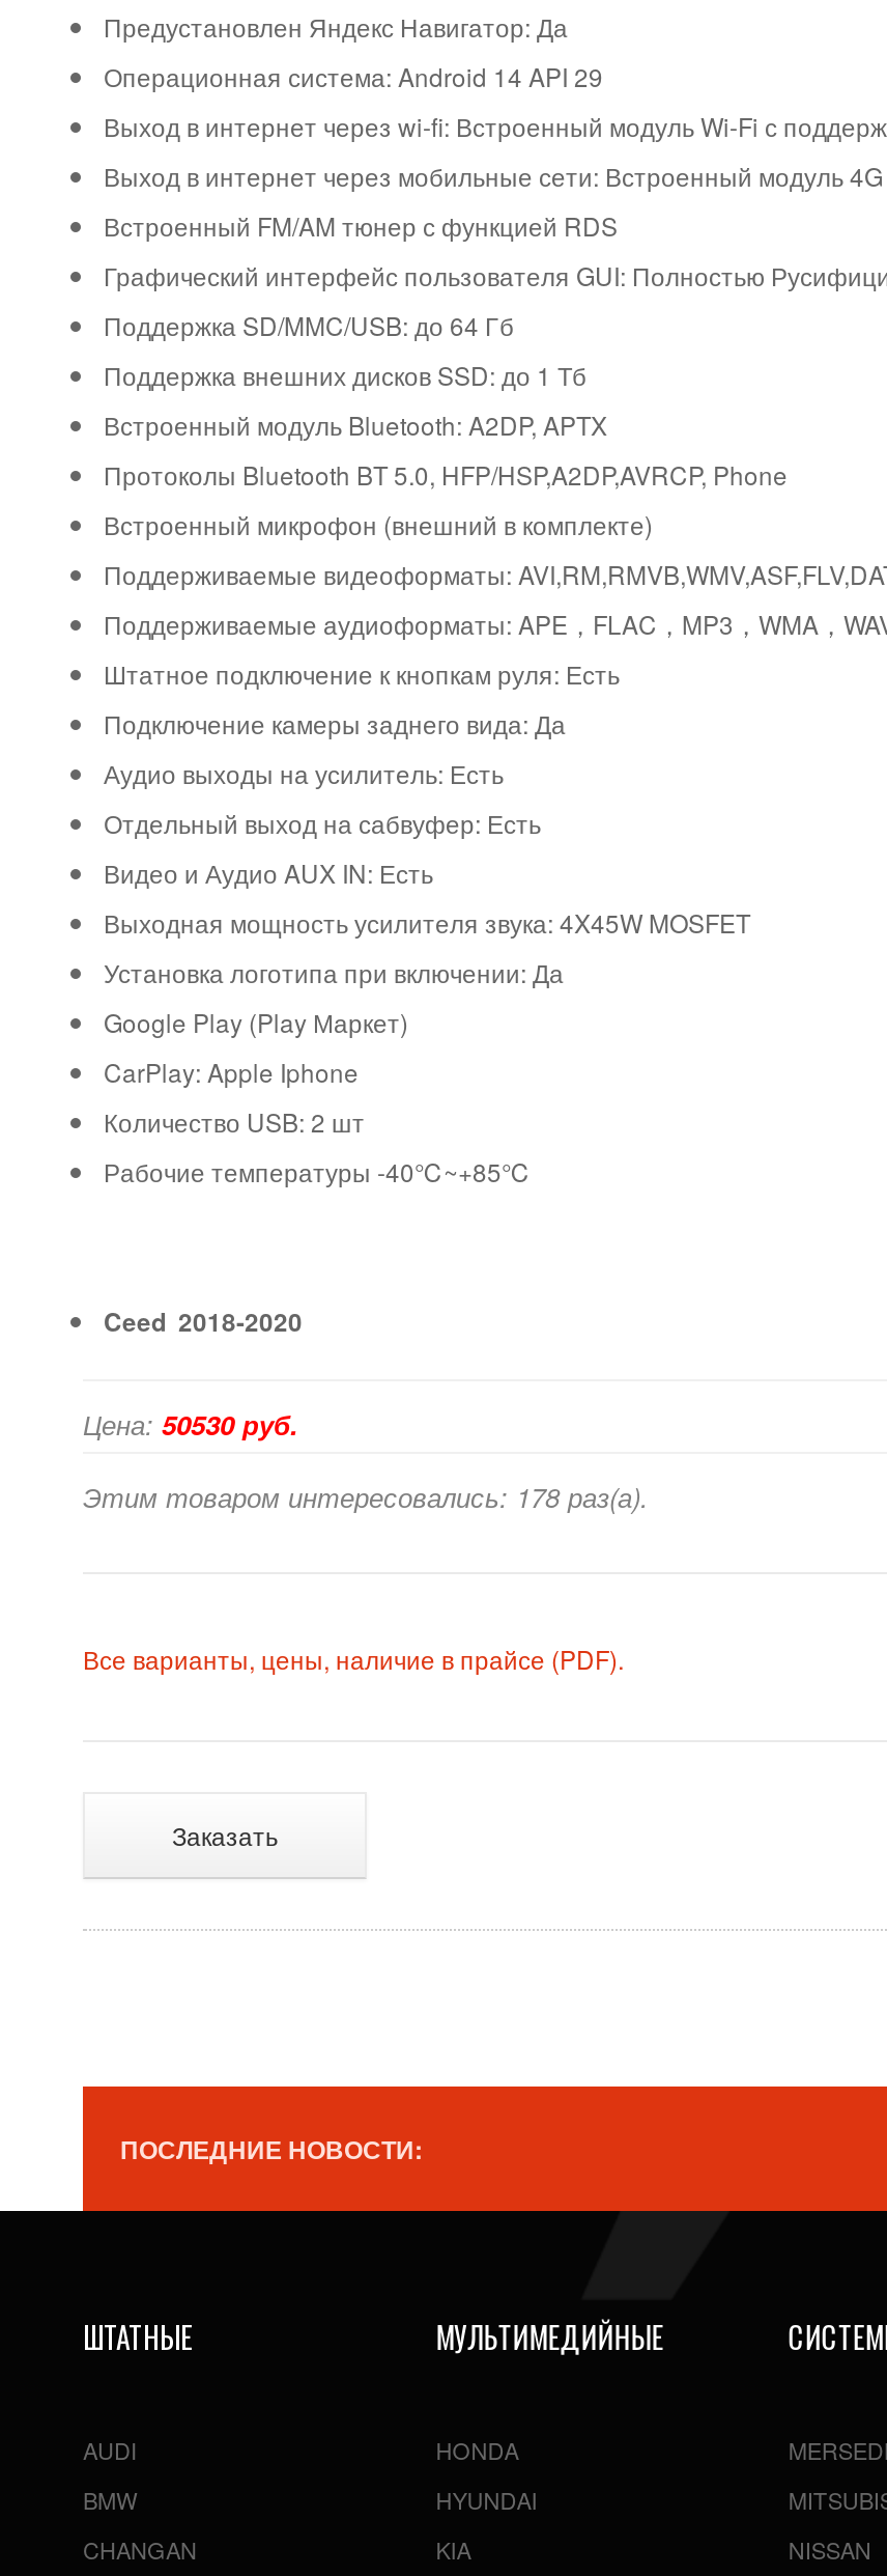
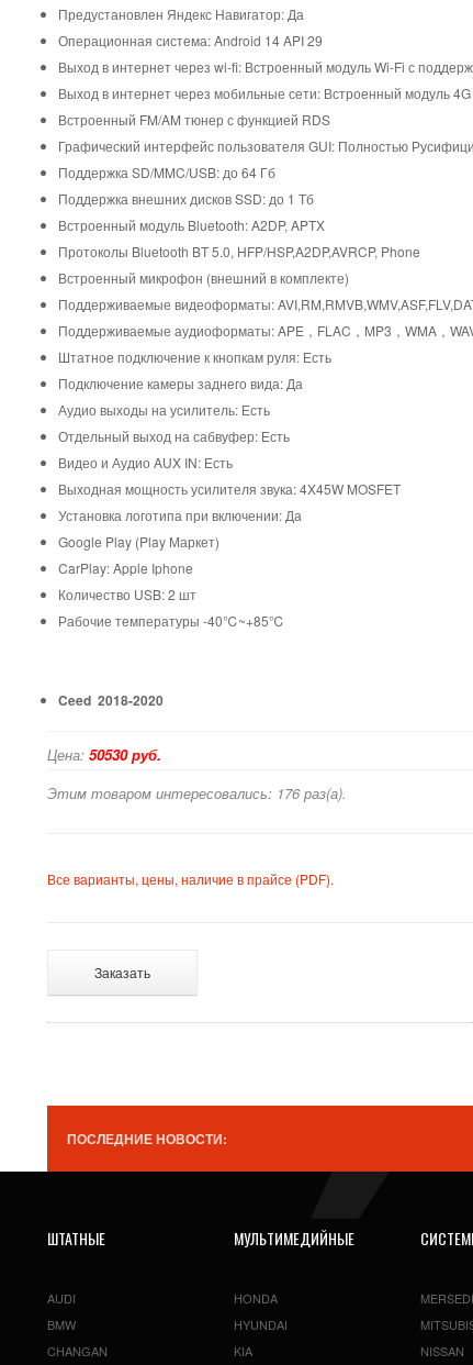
- Этим товаром интересовались: 178 раз(а).
+ Этим товаром интересовались: 176 раз(а).
